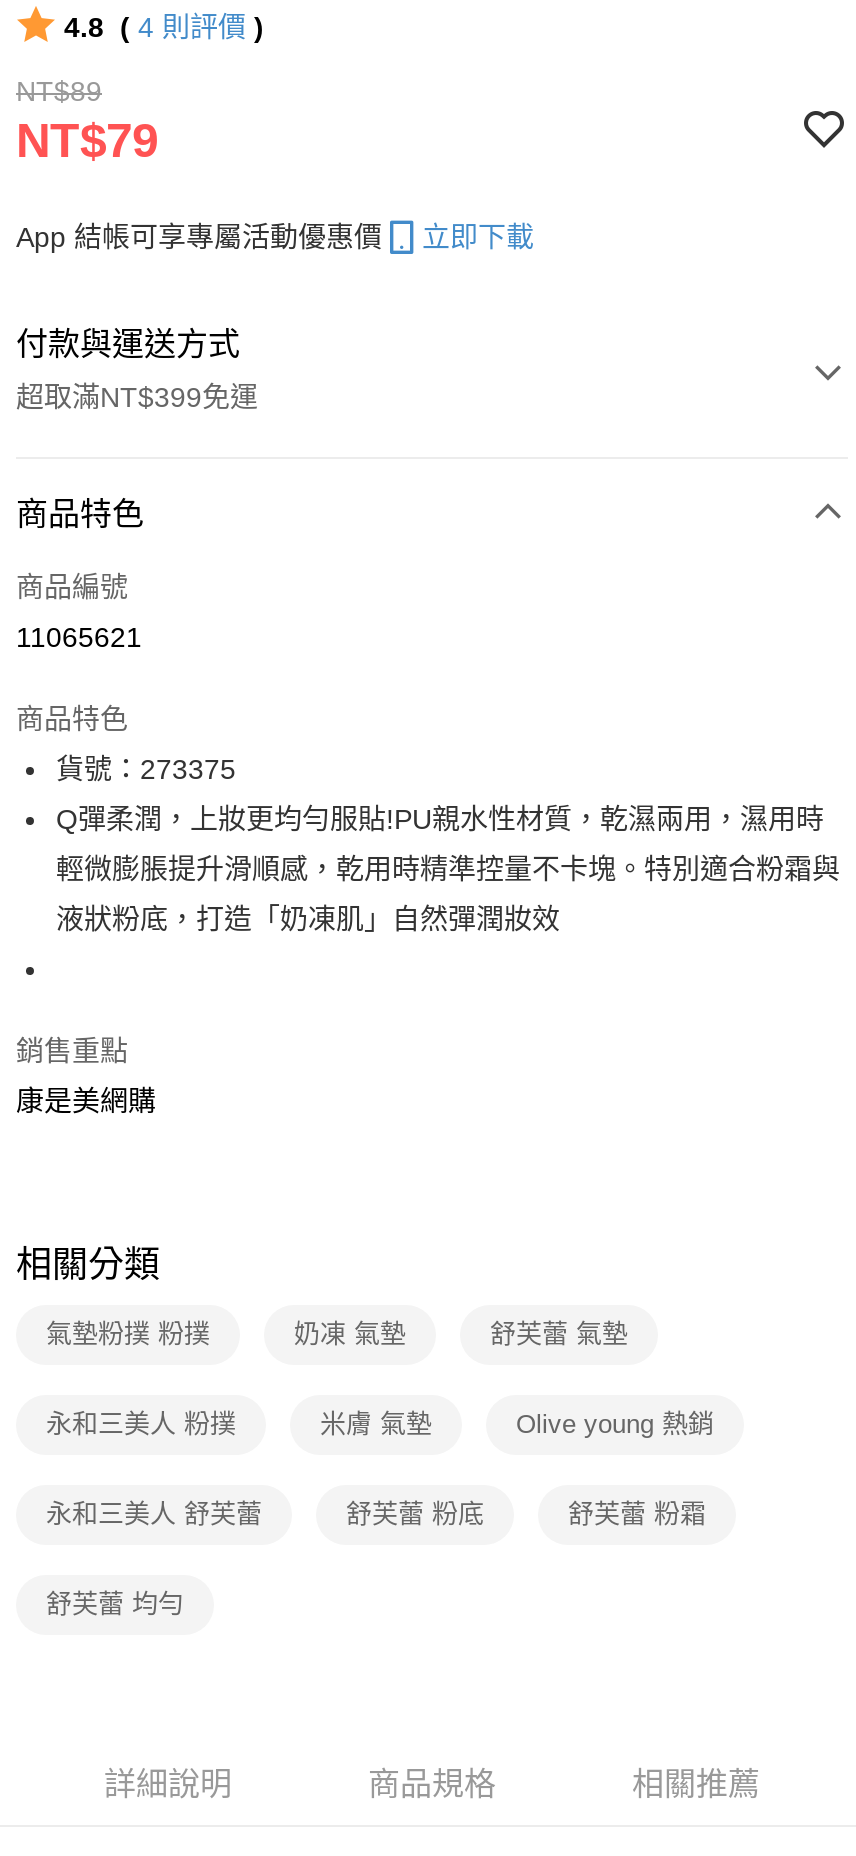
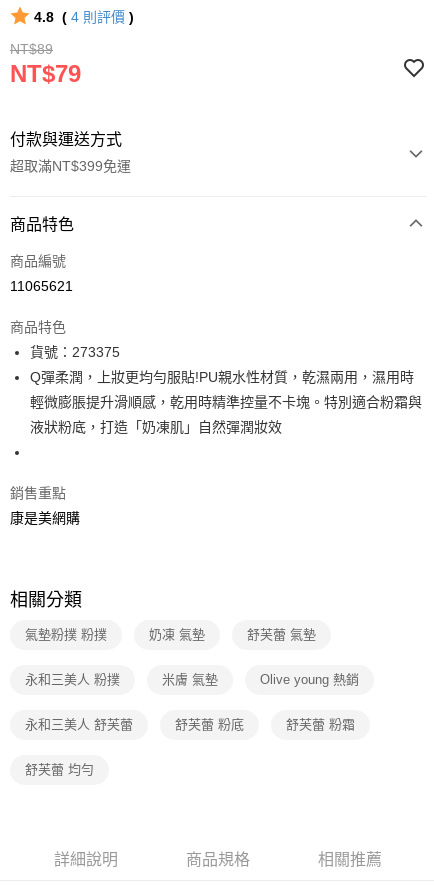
- App 結帳可享專屬活動優惠價
- 立即下載
